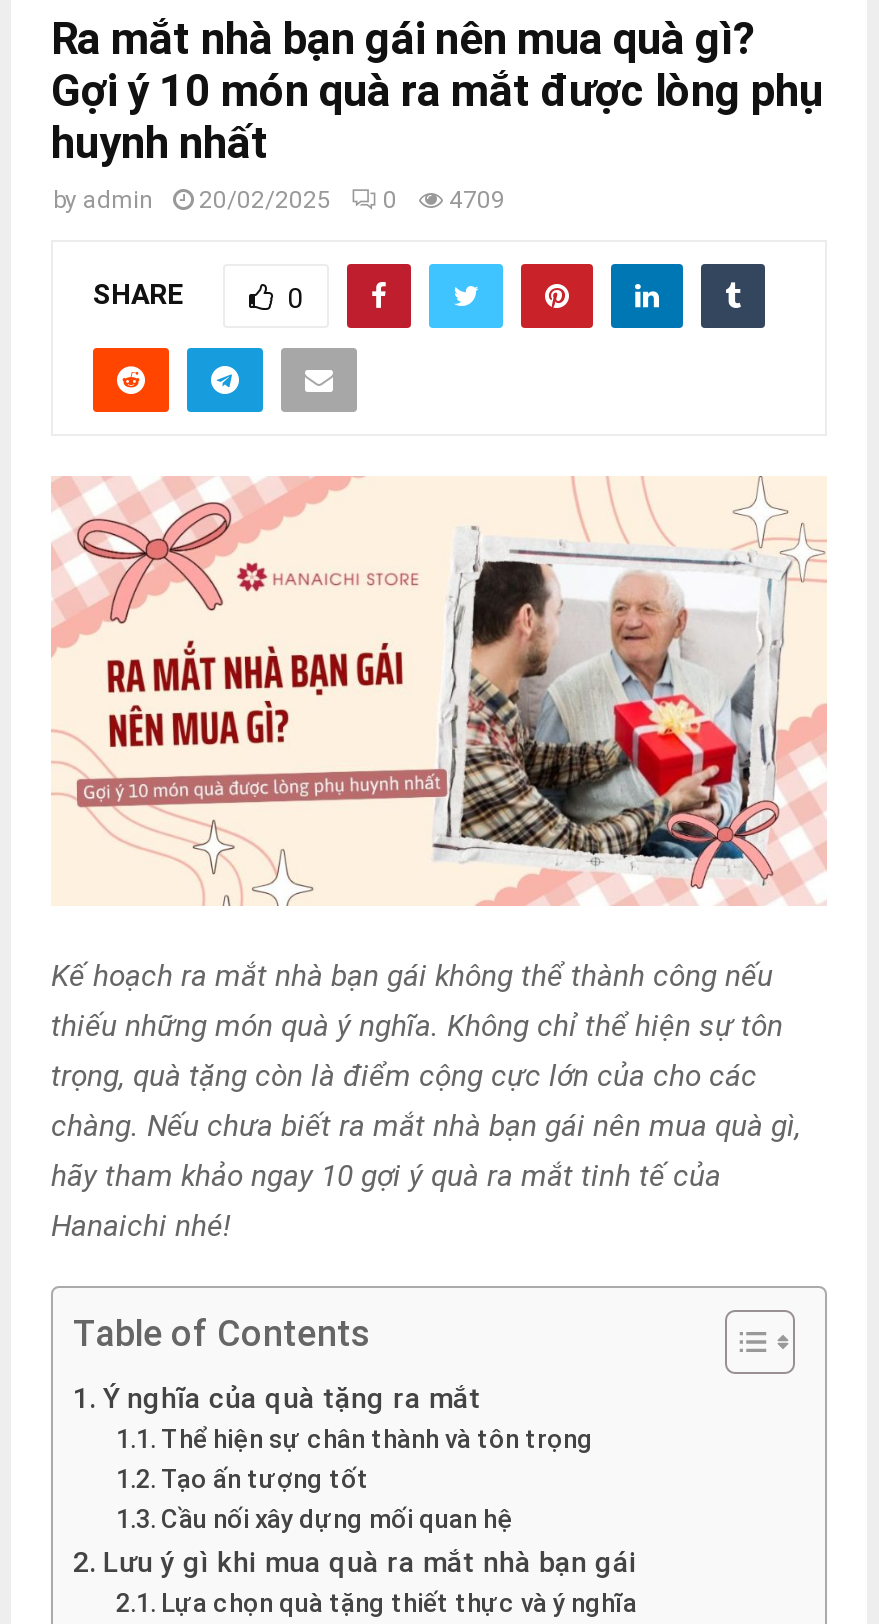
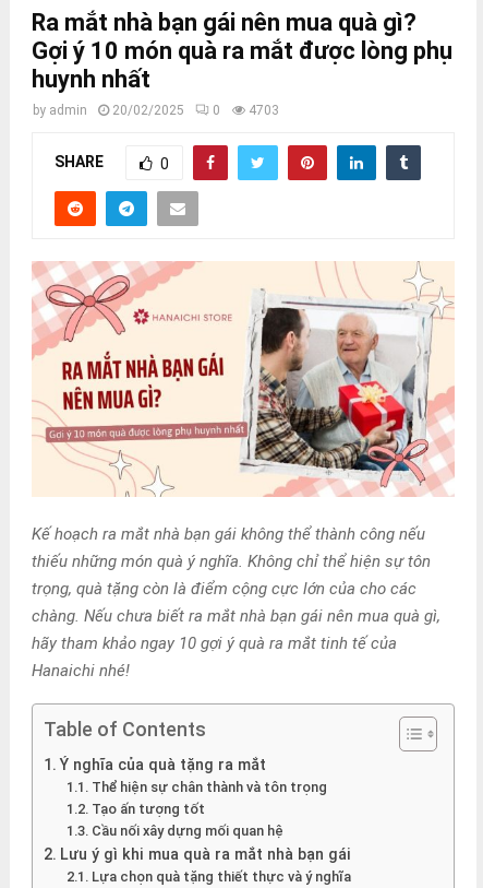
- by admin 20/02/2025 0 4709
+ by admin 20/02/2025 0 4703
